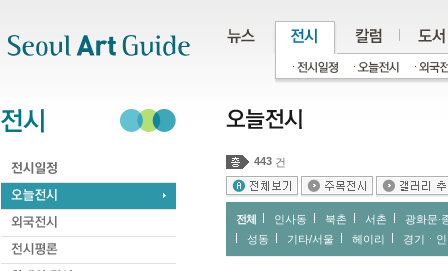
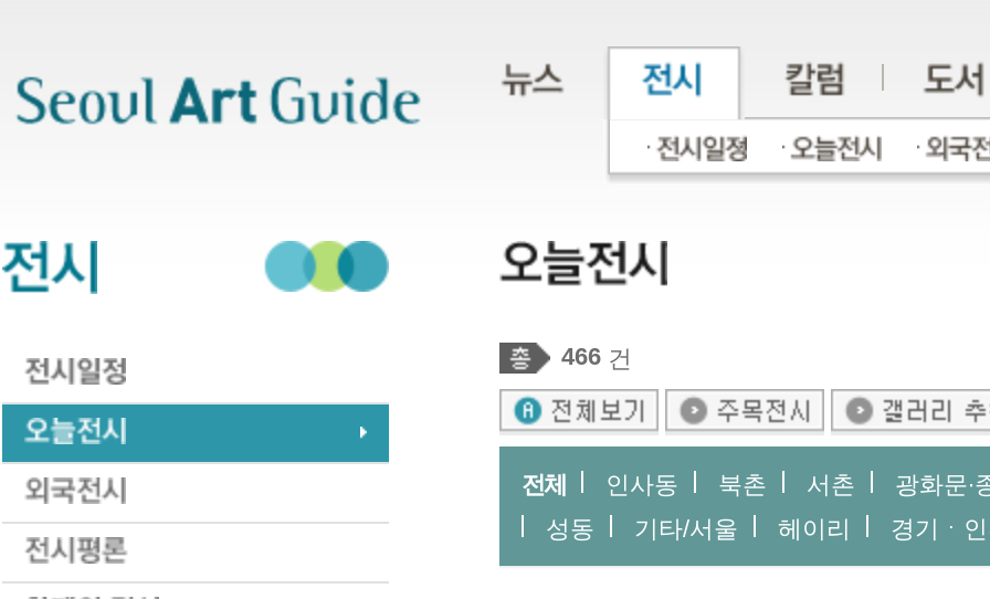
- 443 건
+ 466 건
